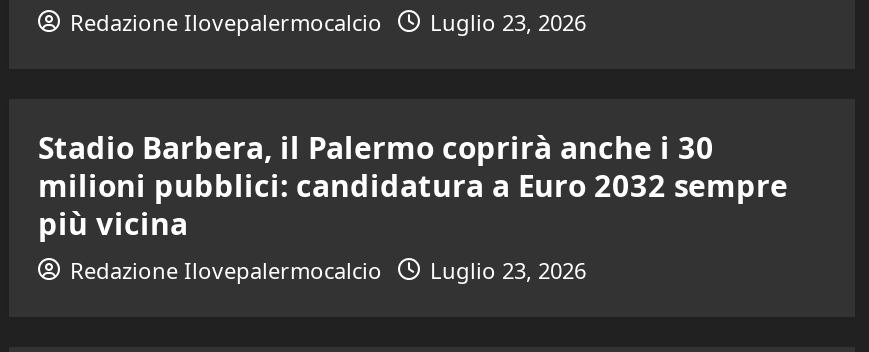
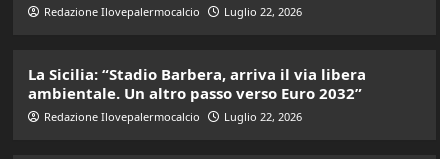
- Redazione Ilovepalermocalcio Luglio 23, 2026
+ Redazione Ilovepalermocalcio Luglio 22, 2026

- Stadio Barbera, il Palermo coprirà anche i 30
- milioni pubblici: candidatura a Euro 2032 sempre
- più vicina
+ La Sicilia: “Stadio Barbera, arriva il via libera
+ ambientale. Un altro passo verso Euro 2032”

- Redazione Ilovepalermocalcio Luglio 23, 2026
+ Redazione Ilovepalermocalcio Luglio 22, 2026
